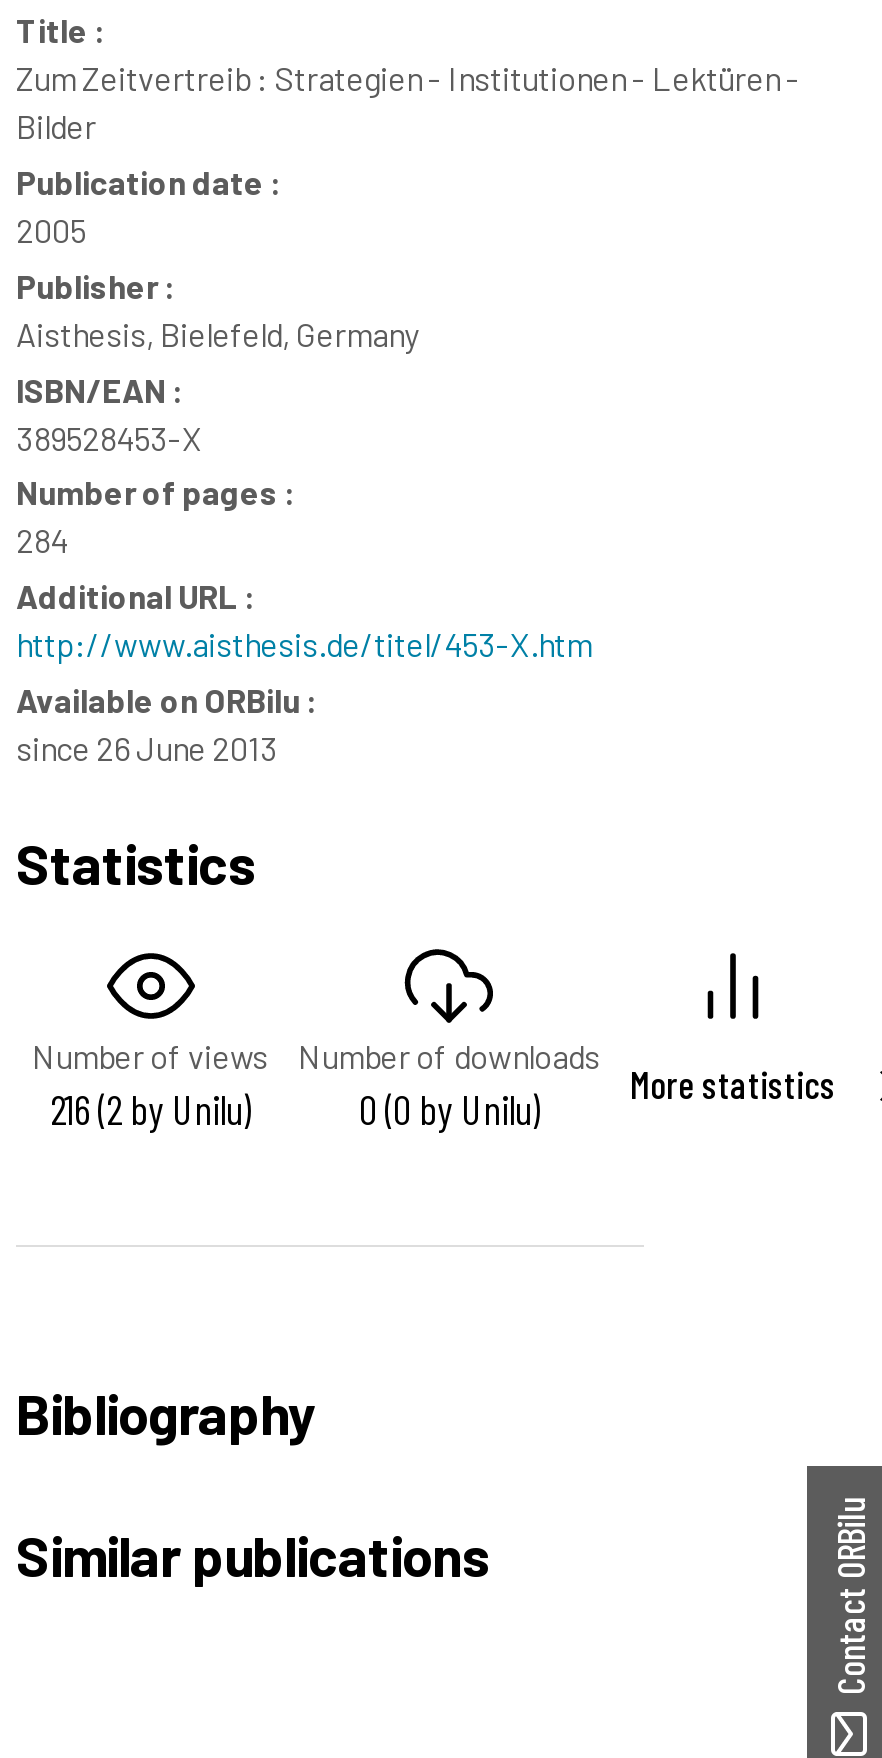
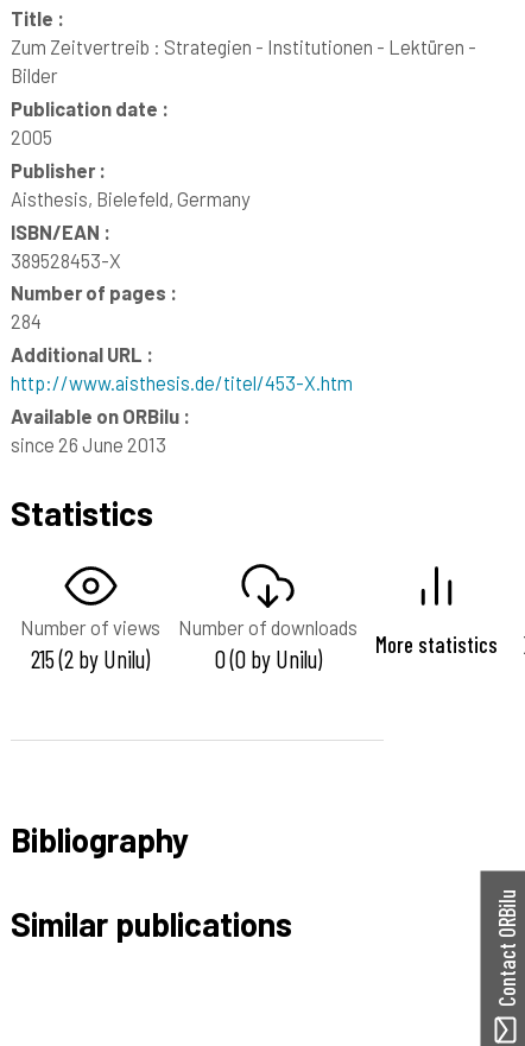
- 216 (2 by Unilu)
+ 215 (2 by Unilu)
